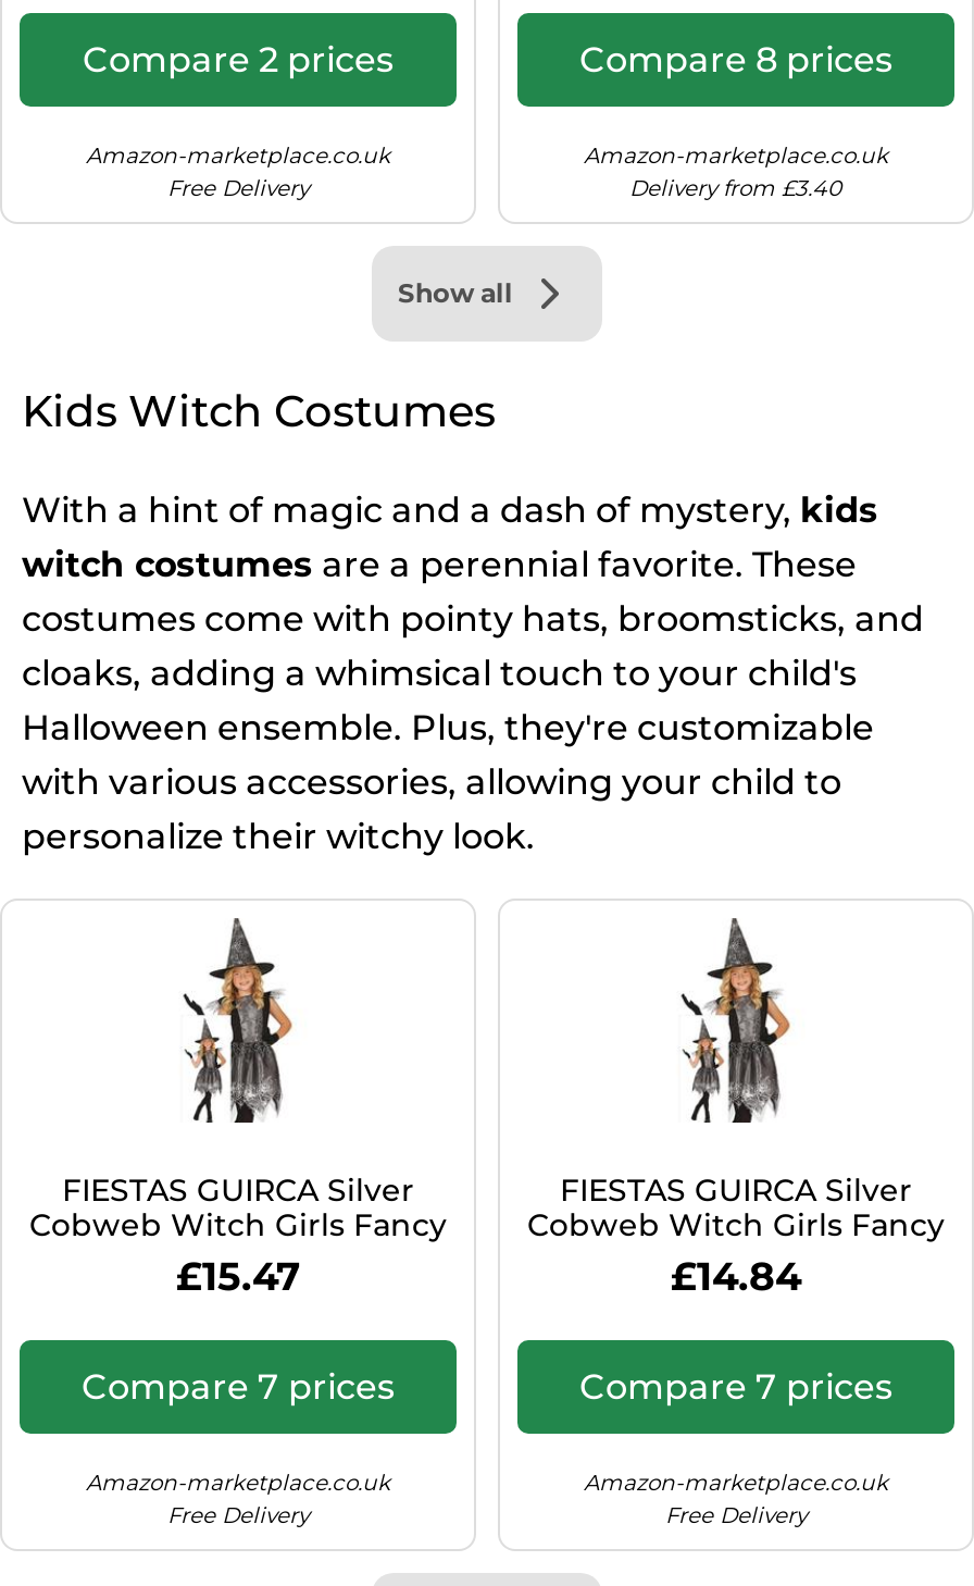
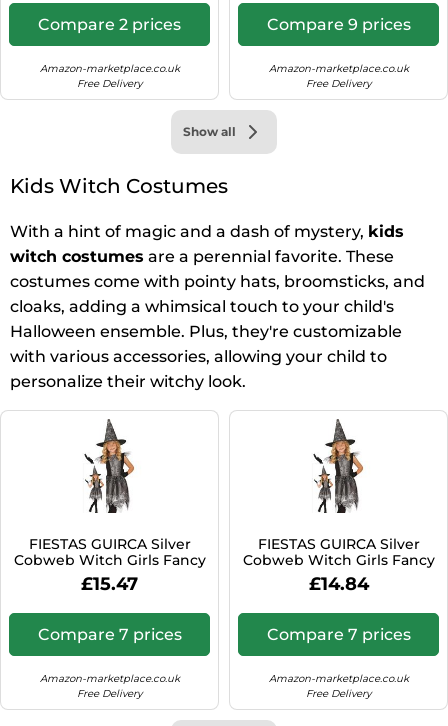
- Compare 8 prices
+ Compare 9 prices

- Delivery from £3.40
+ Free Delivery
